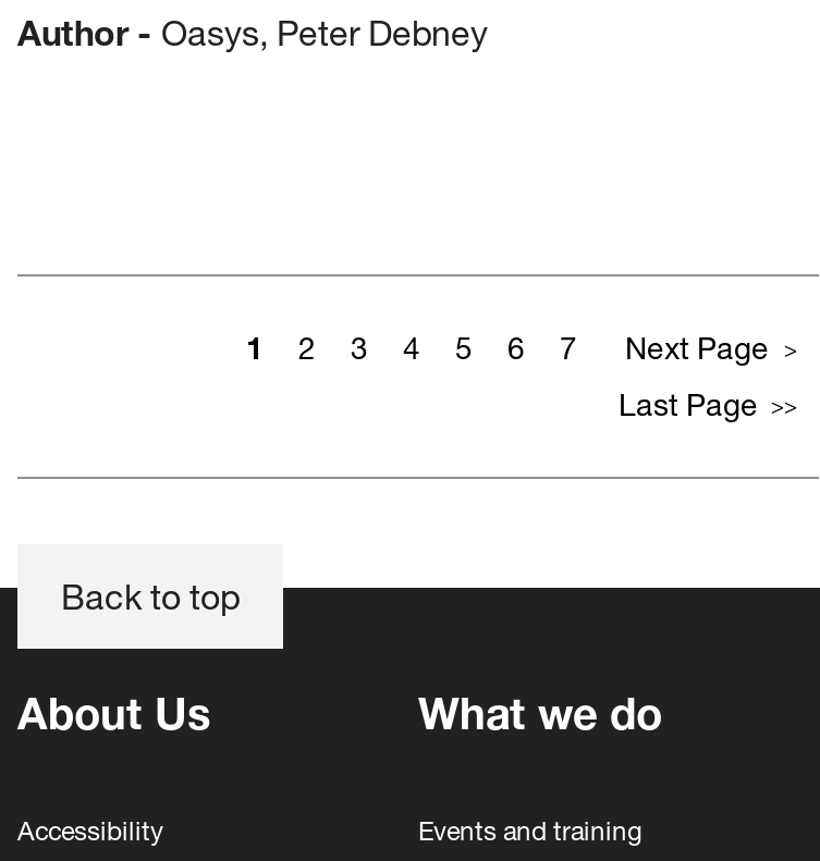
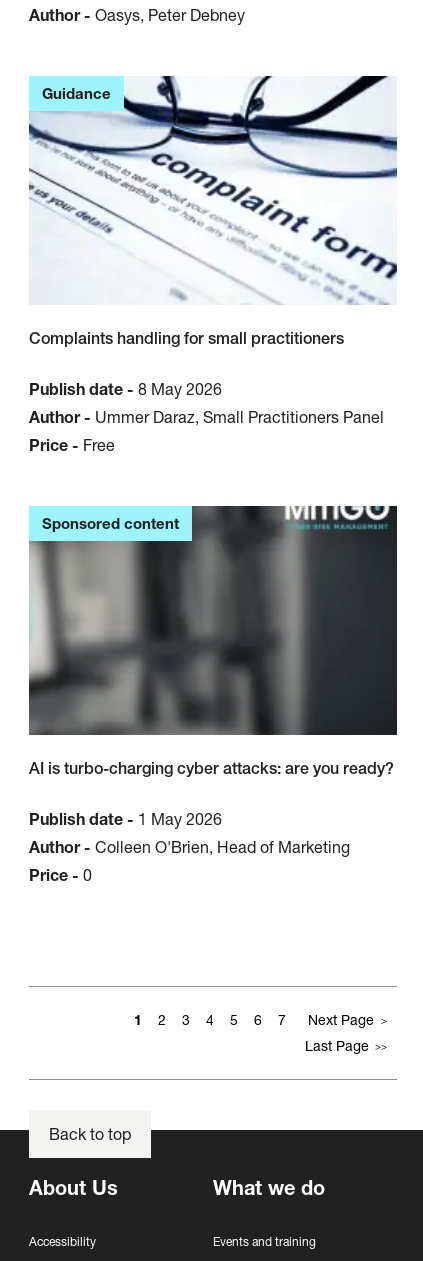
+ [image]
+ Guidance

+ [image]
+ Sponsored content

+ Complaints handling for small practitioners
+ Publish date - 8 May 2026
+ Author - Ummer Daraz, Small Practitioners Panel
+ Price - Free

+ AI is turbo-charging cyber attacks: are you ready?
+ Publish date - 1 May 2026
+ Author - Colleen O'Brien, Head of Marketing
+ Price - 0
